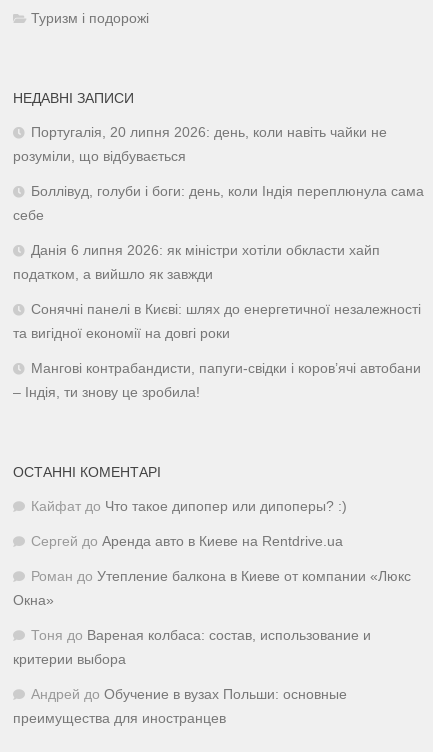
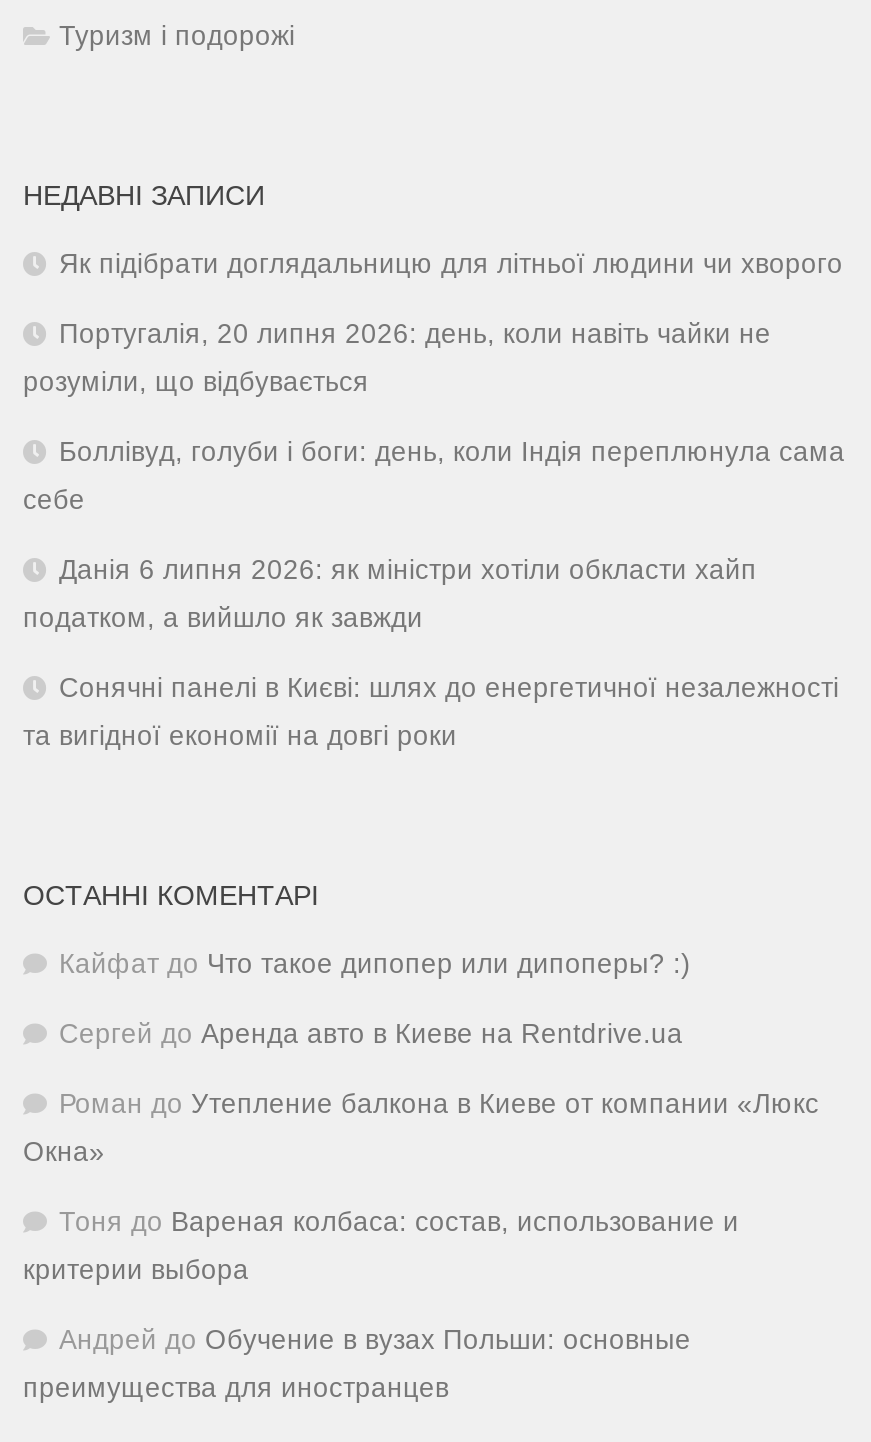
+ Як підібрати доглядальницю для літньої людини чи хворого

moved down: Португалія, 20 липня 2026: день, коли навіть чайки не | розуміли, що відбувається | Боллівуд, голуби і боги: день, коли Індія переплюнула сама | себе | Данія 6 липня 2026: як міністри хотіли обкласти хайп | податком, а вийшло як завжди | Сонячні панелі в Києві: шлях до енергетичної незалежності | та вигідної економії на довгі роки

- Мангові контрабандисти, папуги-свідки і коров’ячі автобани
- – Індія, ти знову це зробила!
